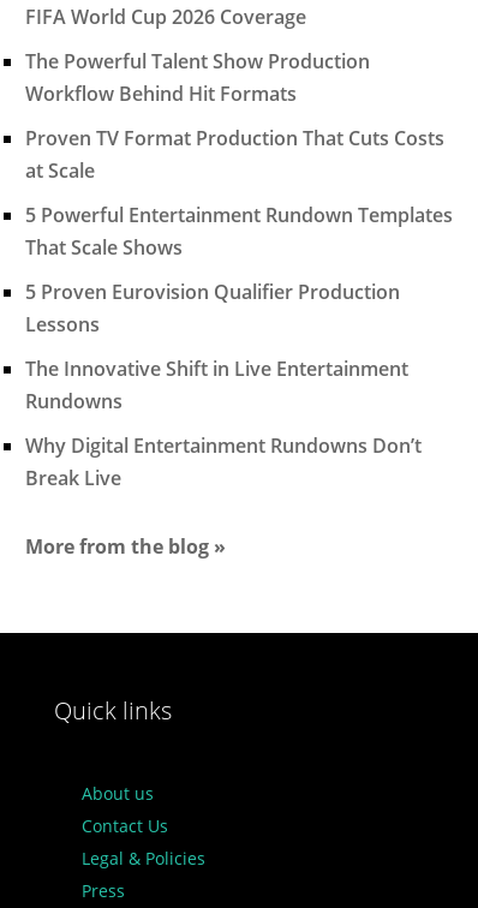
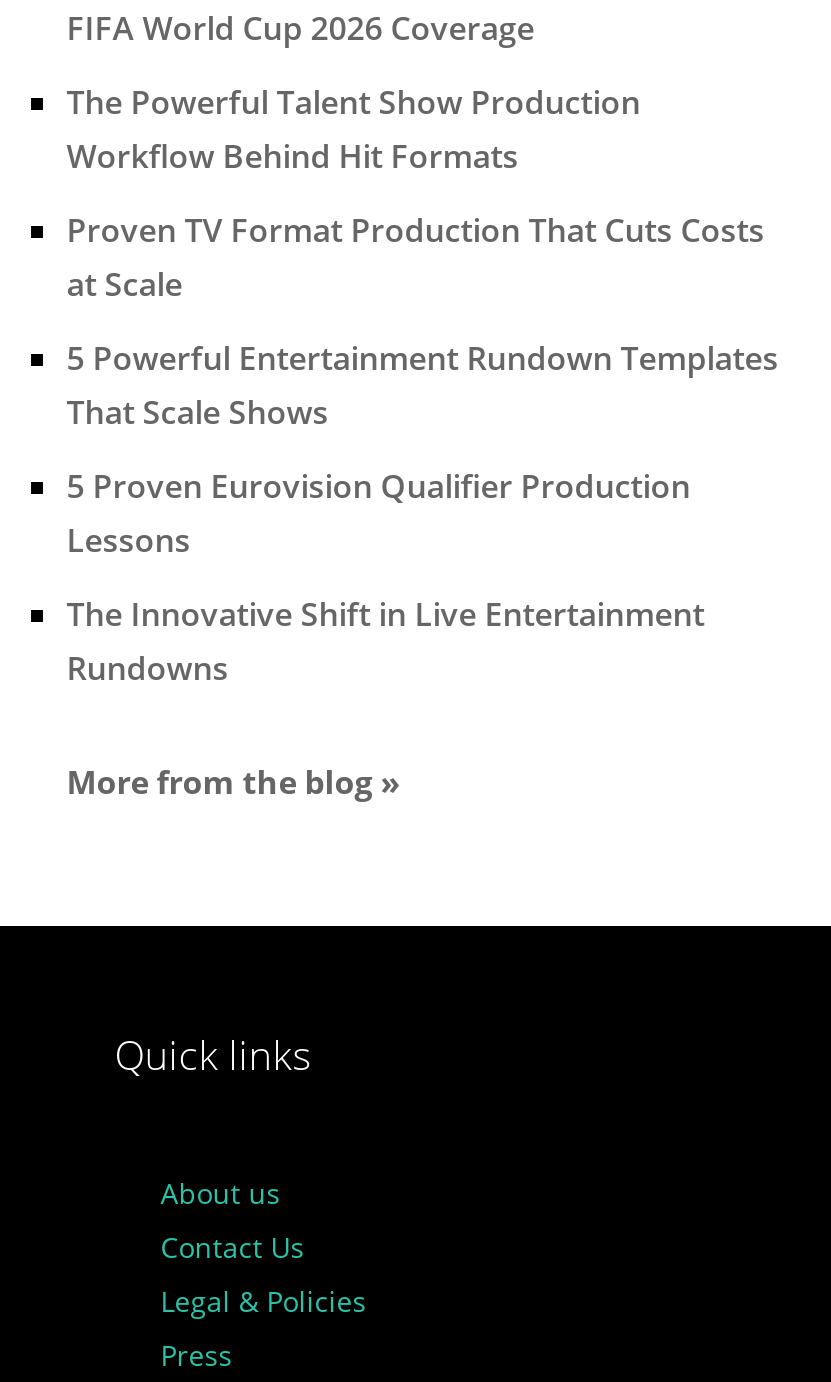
- Why Digital Entertainment Rundowns Don’t
- Break Live
